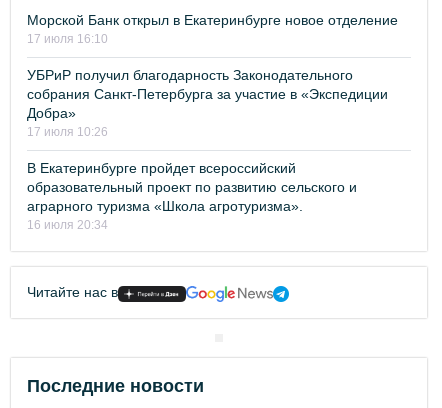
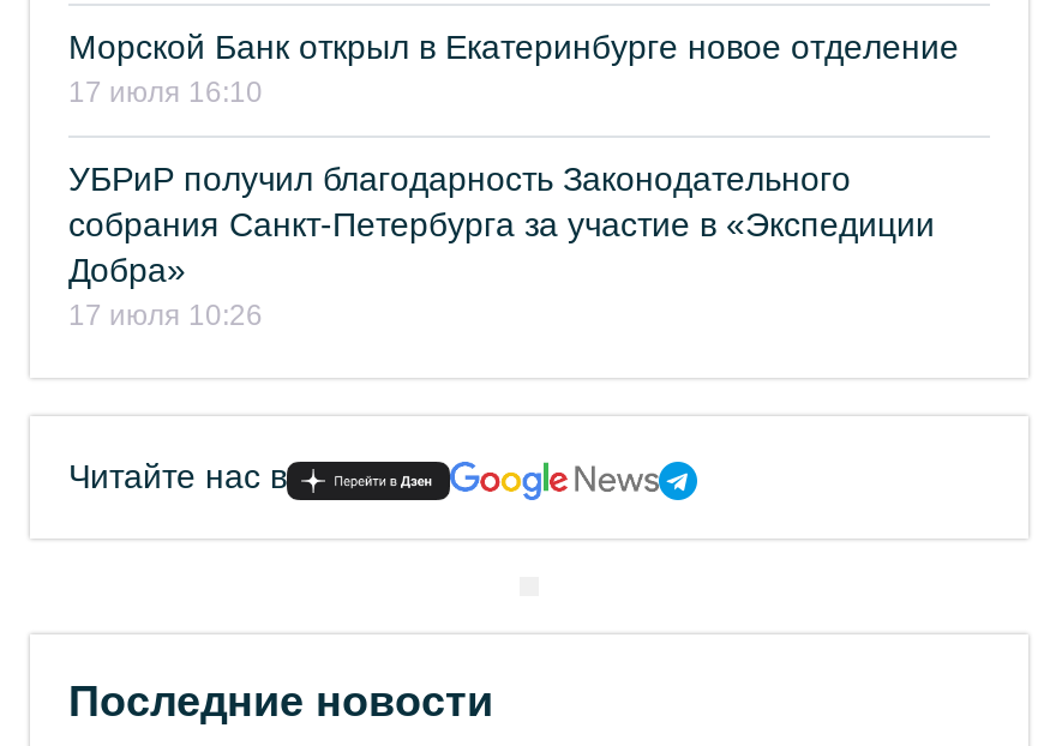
- В Екатеринбурге пройдет всероссийский
- образовательный проект по развитию сельского и
- аграрного туризма «Школа агротуризма».
- 16 июля 20:34
